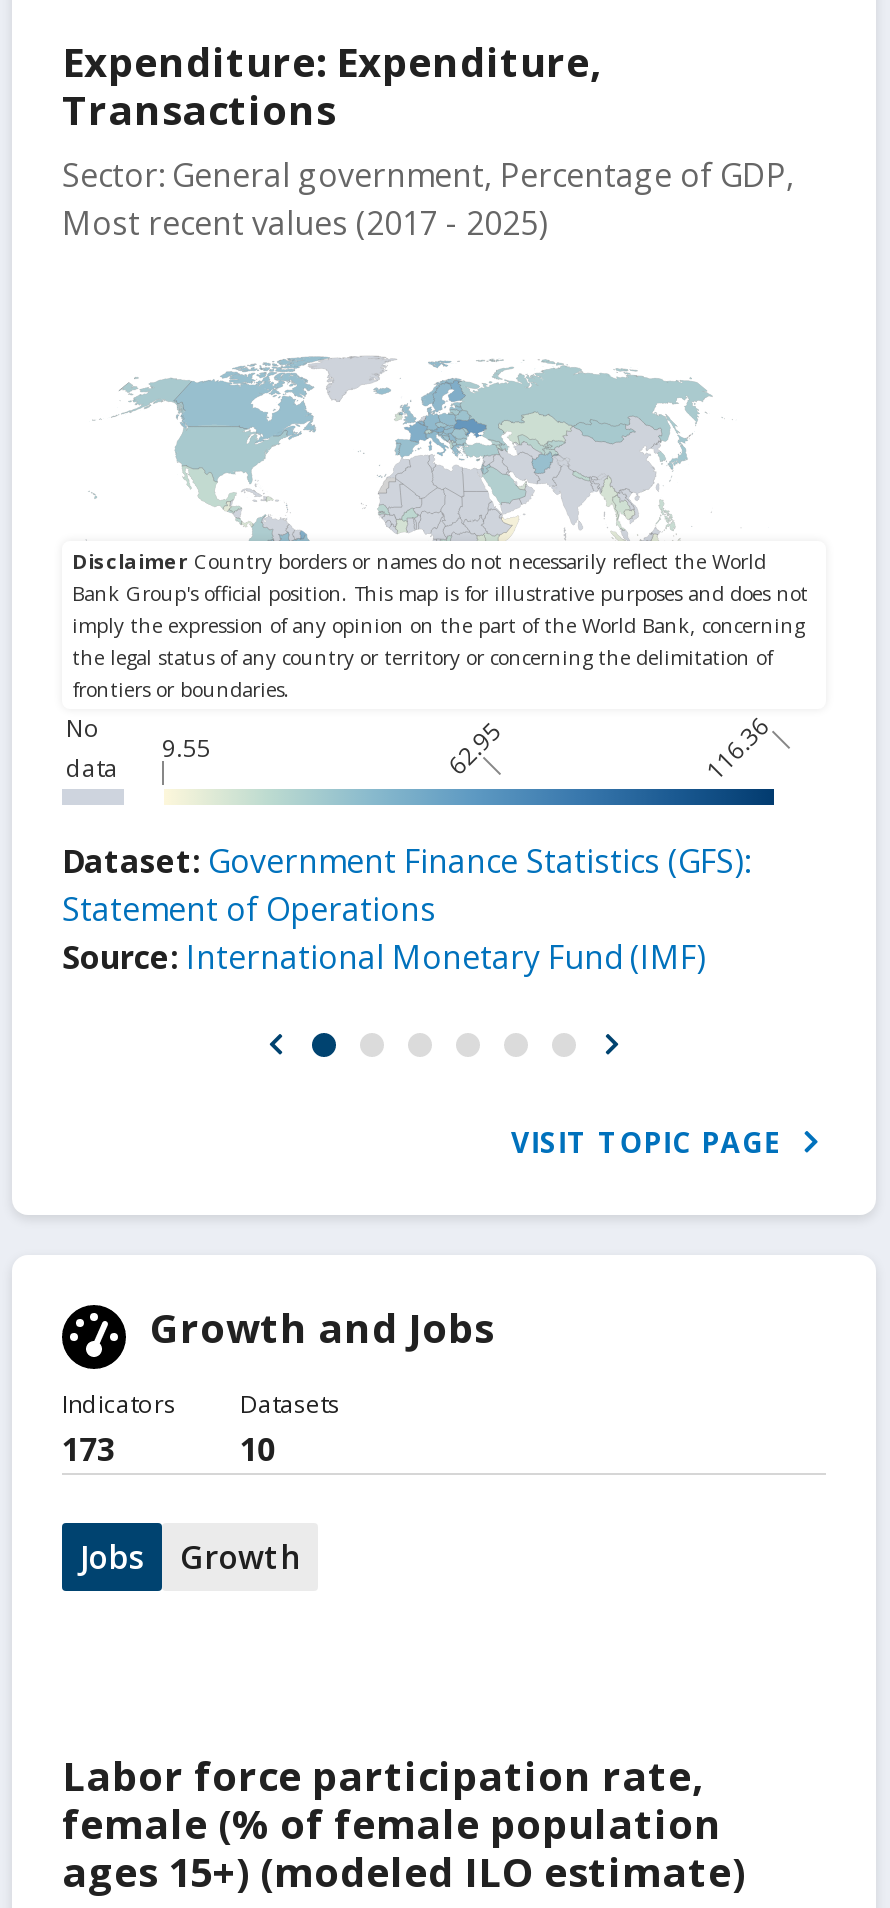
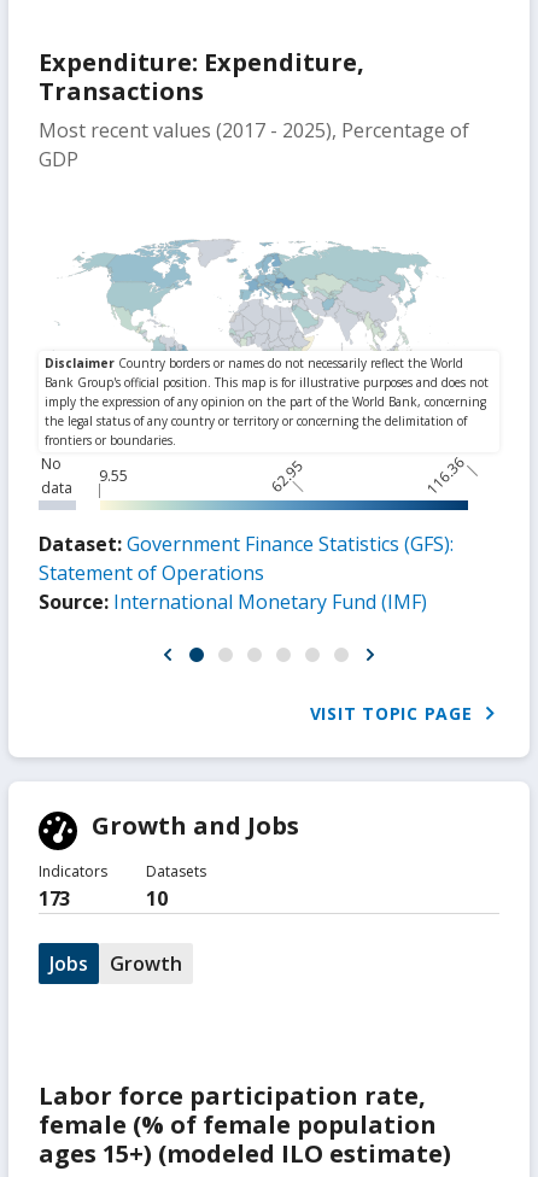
- Sector: General government, Percentage of GDP,
- Most recent values (2017 - 2025)
+ Most recent values (2017 - 2025), Percentage of
+ GDP
